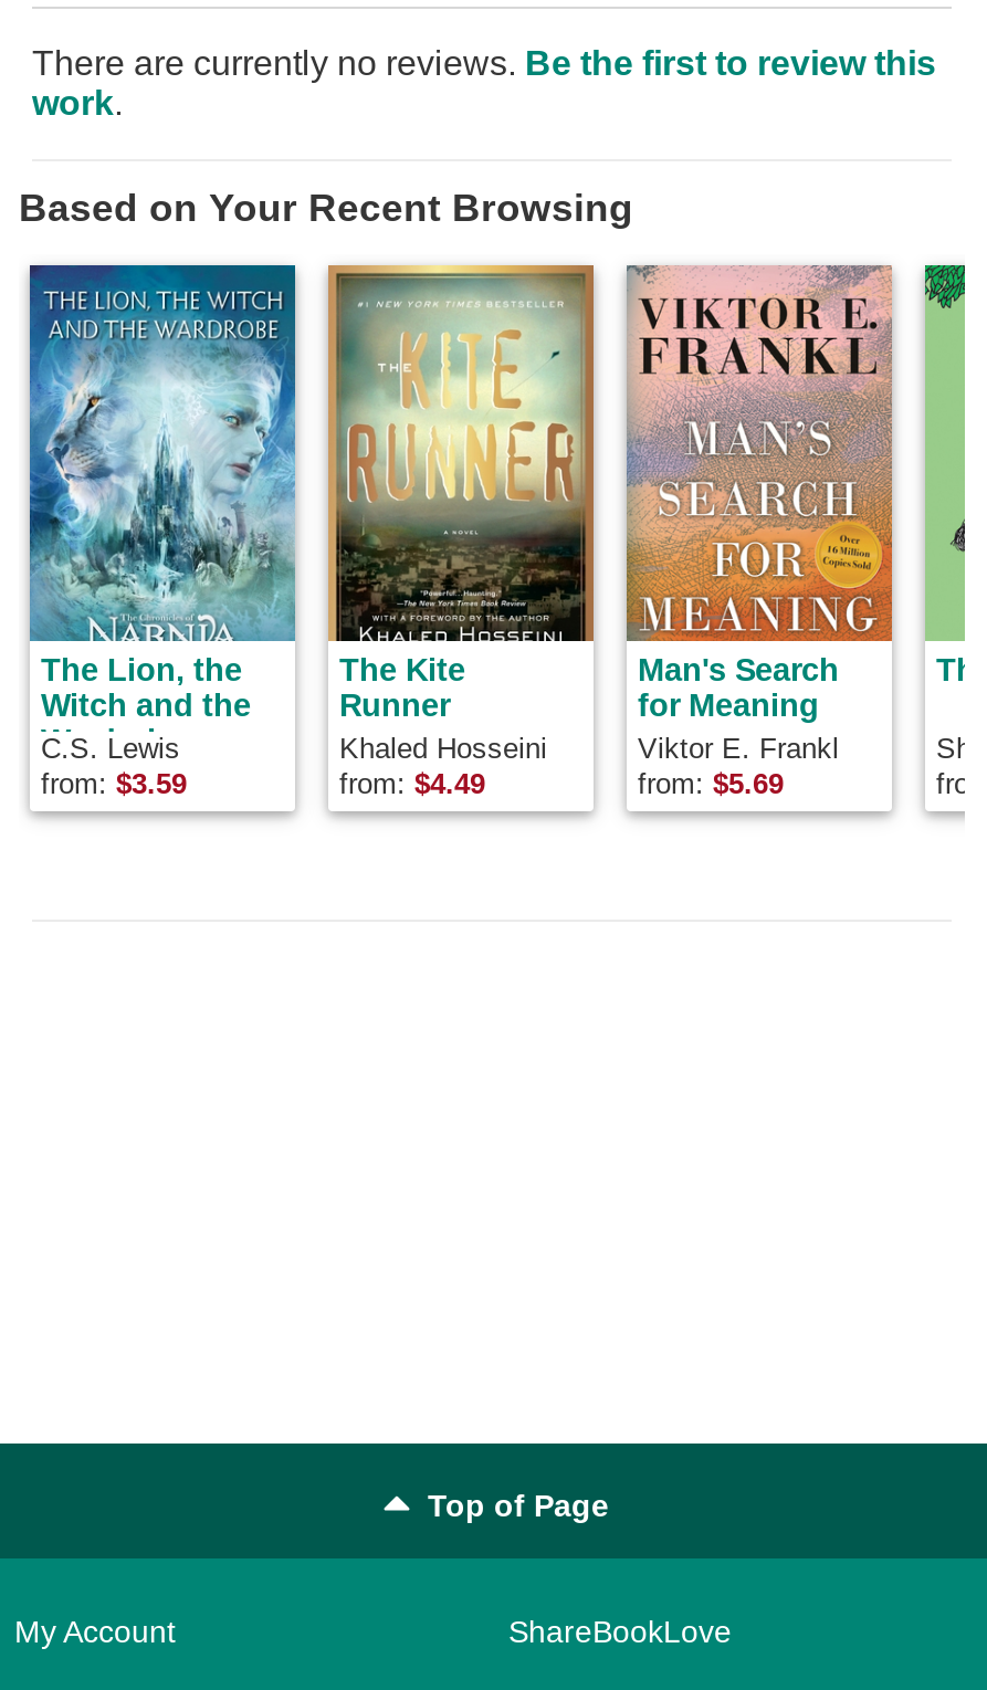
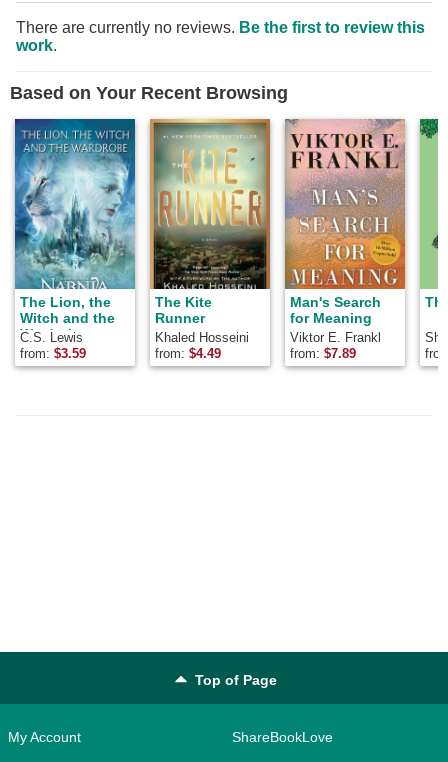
- from: $5.69
+ from: $7.89
